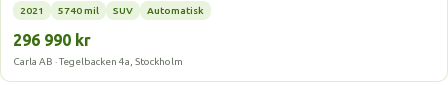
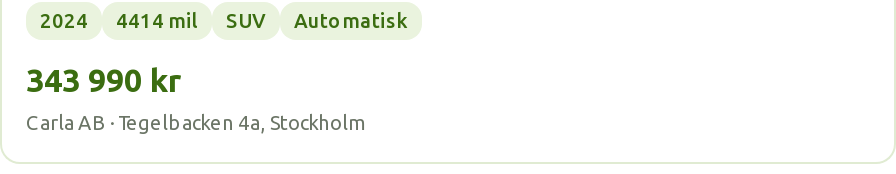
- 2021
- 5740 mil
+ 2024
+ 4414 mil

- 296 990 kr
+ 343 990 kr
